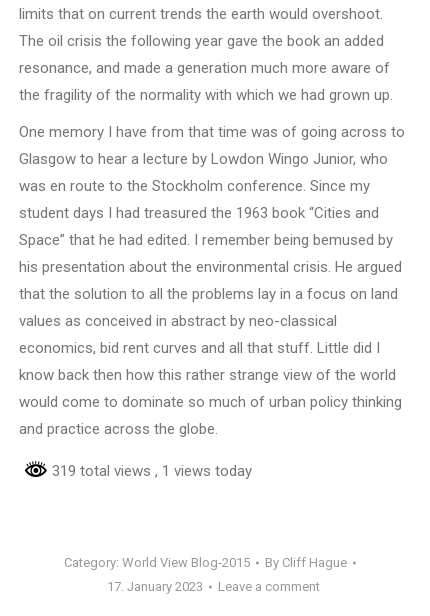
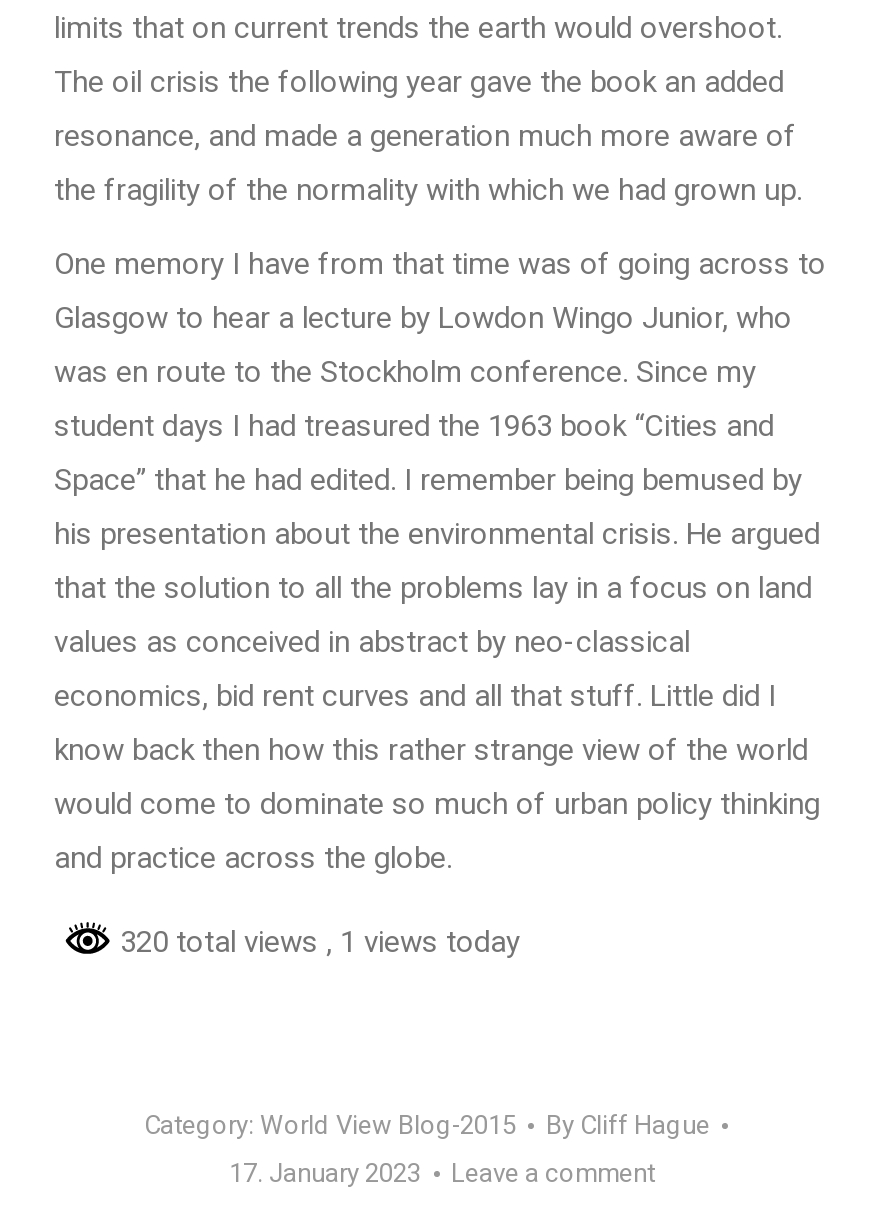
- 319 total views, 1 views today
+ 320 total views, 1 views today
